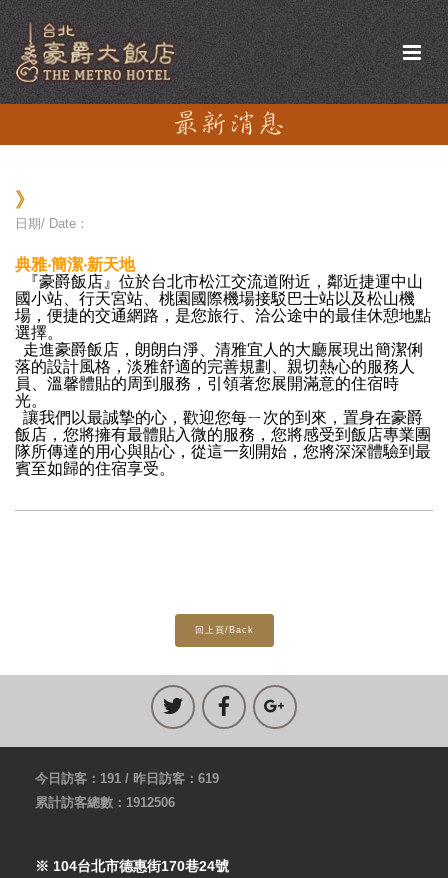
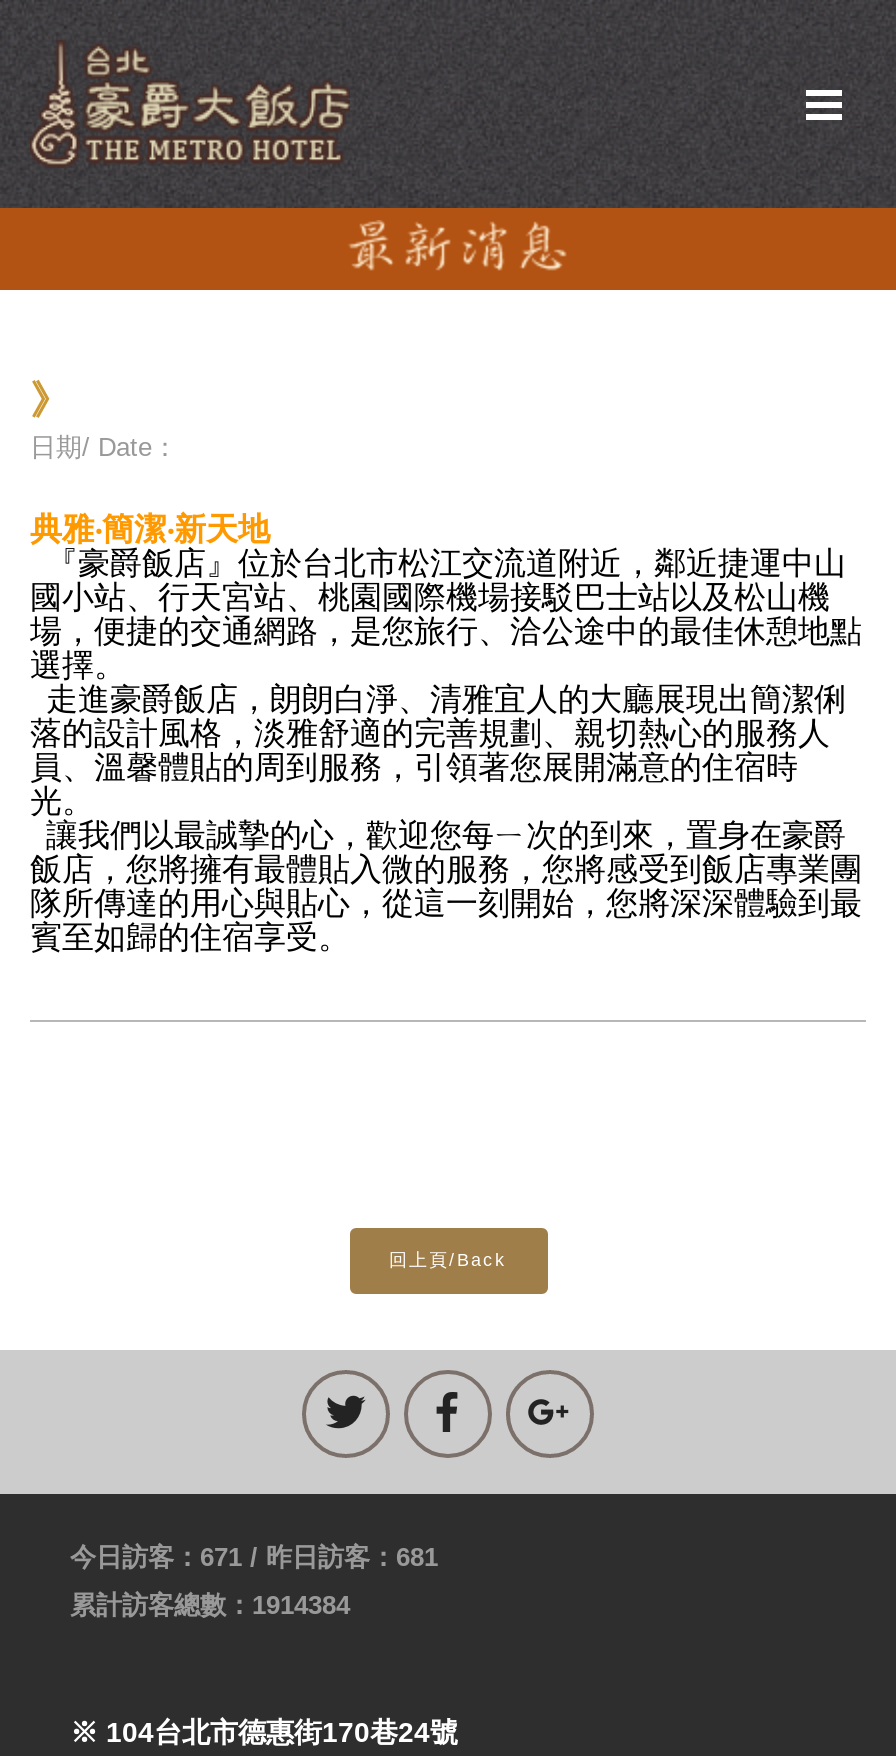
- 今日訪客：191 / 昨日訪客：619
+ 今日訪客：671 / 昨日訪客：681

- 累計訪客總數：1912506
+ 累計訪客總數：1914384
